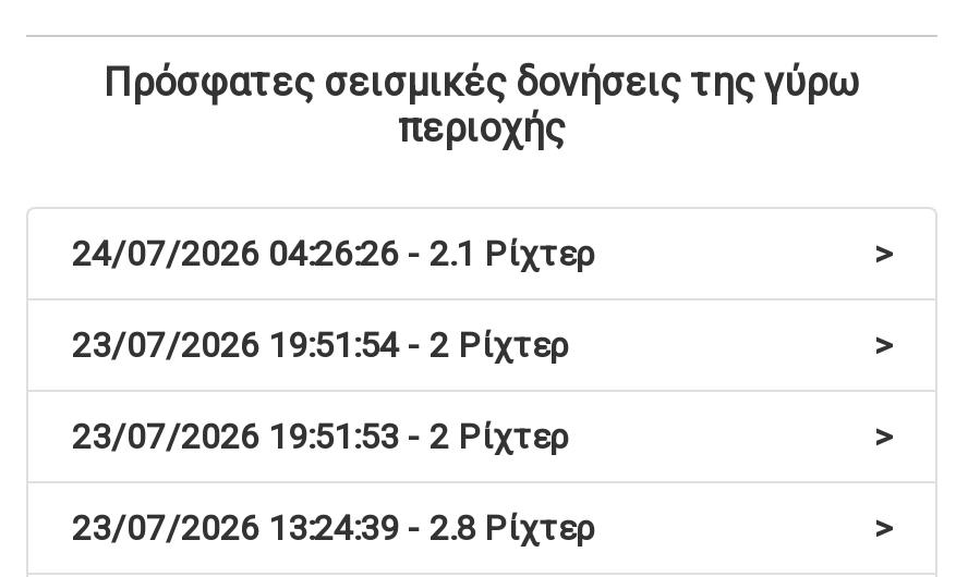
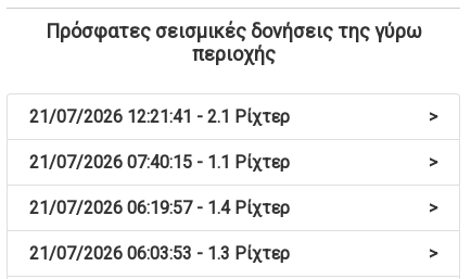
- 24/07/2026 04:26:26 - 2.1 Ρίχτερ
+ 21/07/2026 12:21:41 - 2.1 Ρίχτερ

- 23/07/2026 19:51:54 - 2 Ρίχτερ
+ 21/07/2026 07:40:15 - 1.1 Ρίχτερ

- 23/07/2026 19:51:53 - 2 Ρίχτερ
+ 21/07/2026 06:19:57 - 1.4 Ρίχτερ

- 23/07/2026 13:24:39 - 2.8 Ρίχτερ
+ 21/07/2026 06:03:53 - 1.3 Ρίχτερ
